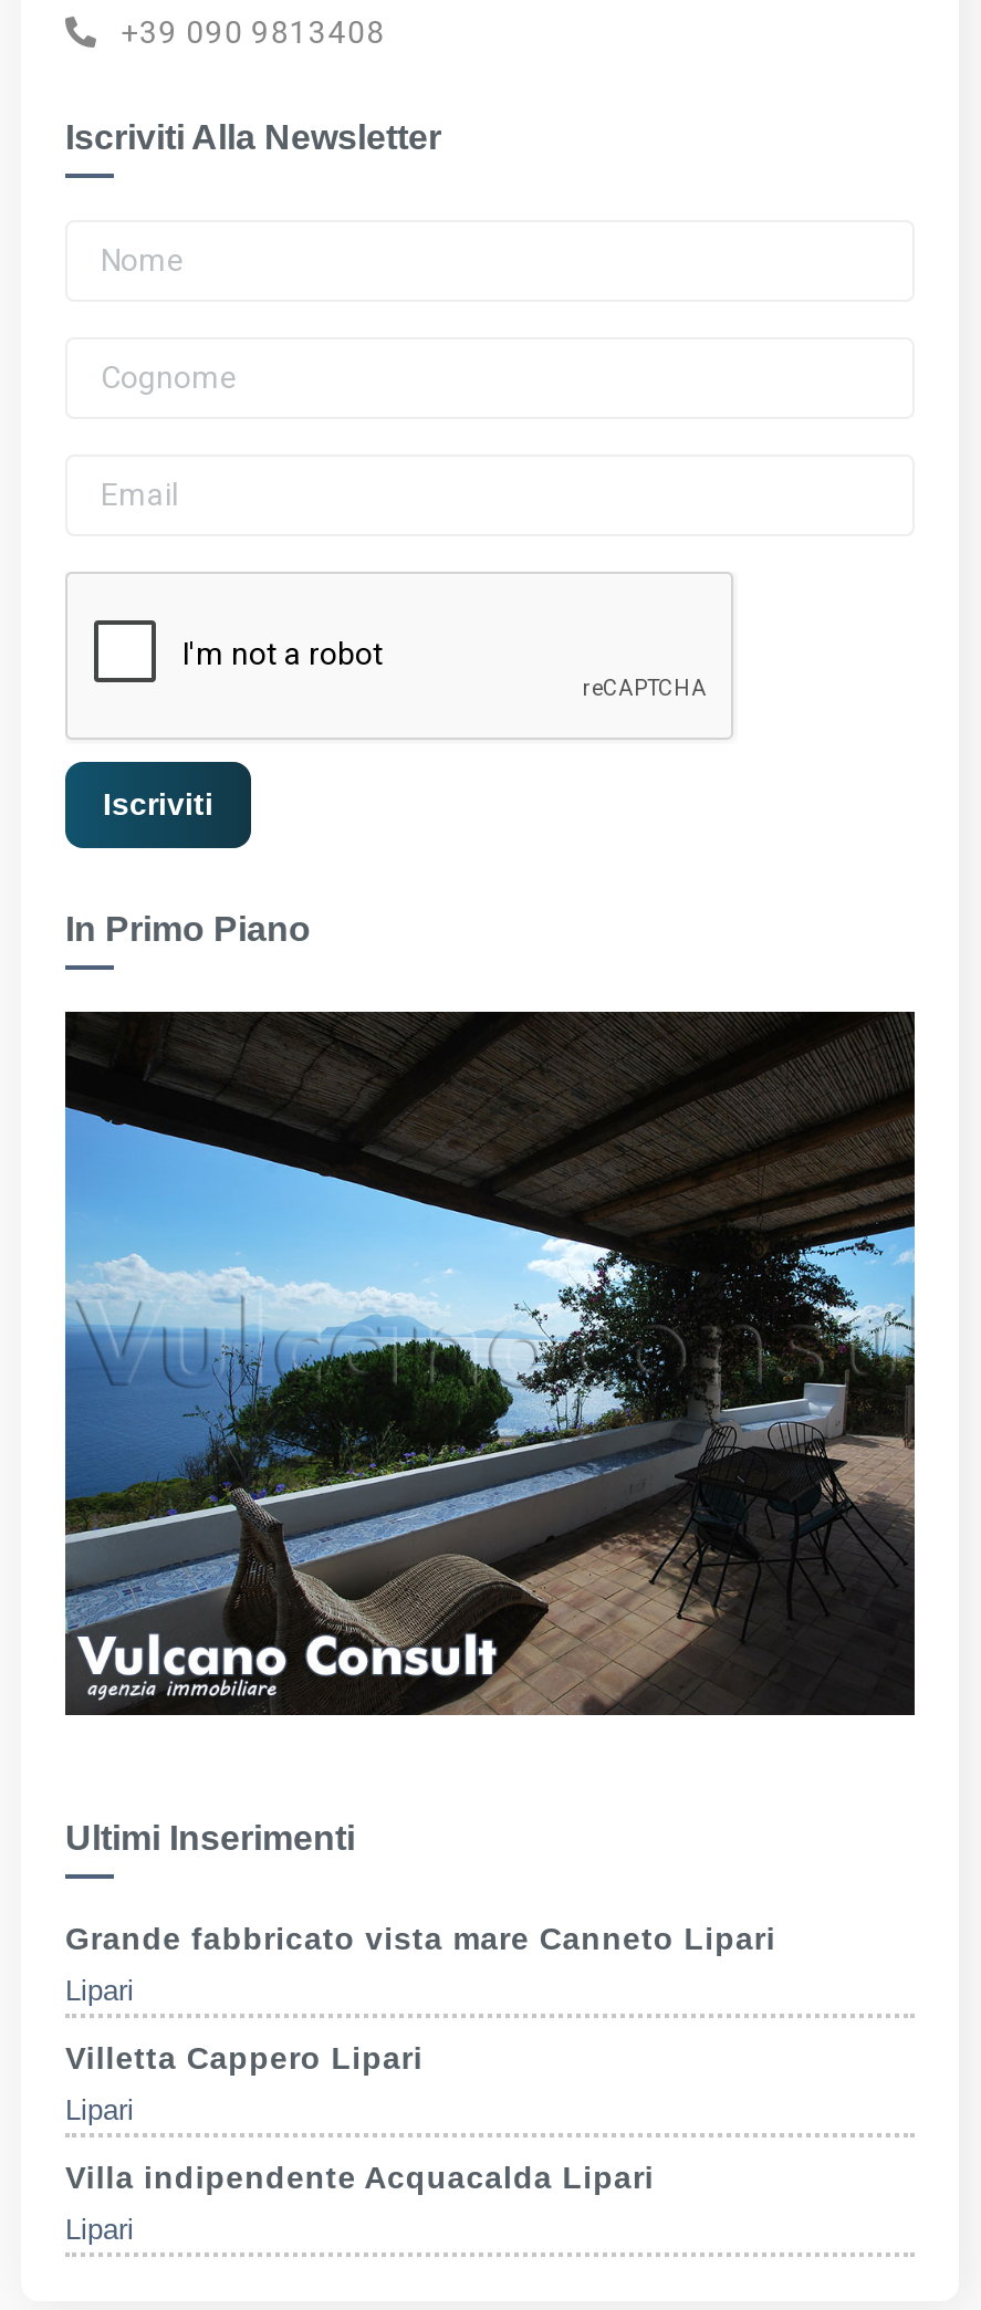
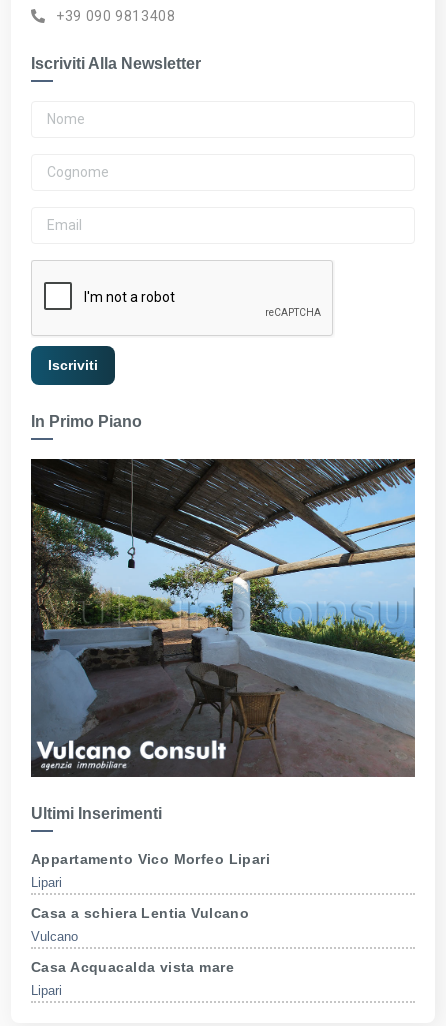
- [image]
+ [image]

- Grande fabbricato vista mare Canneto Lipari
+ Appartamento Vico Morfeo Lipari

- Villetta Cappero Lipari
+ Casa a schiera Lentia Vulcano

- Lipari
+ Vulcano

- Villa indipendente Acquacalda Lipari
+ Casa Acquacalda vista mare
